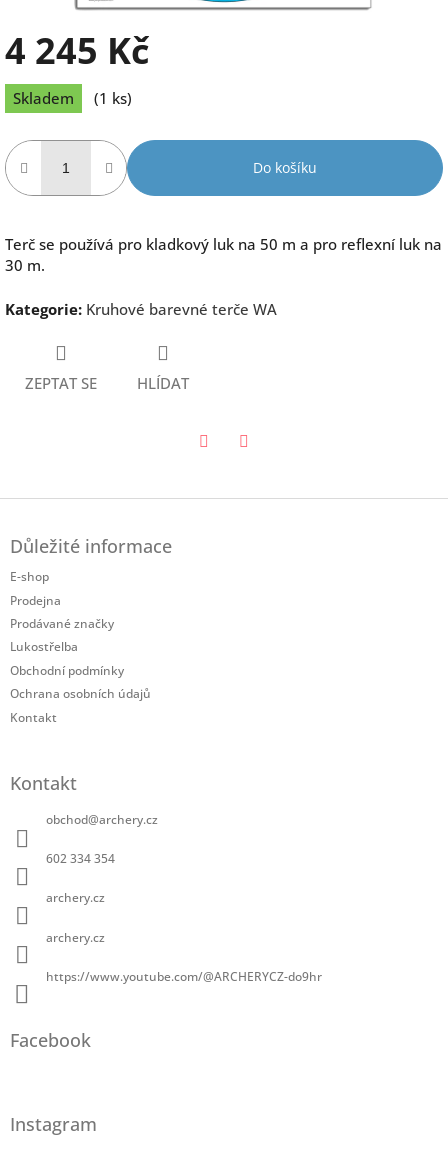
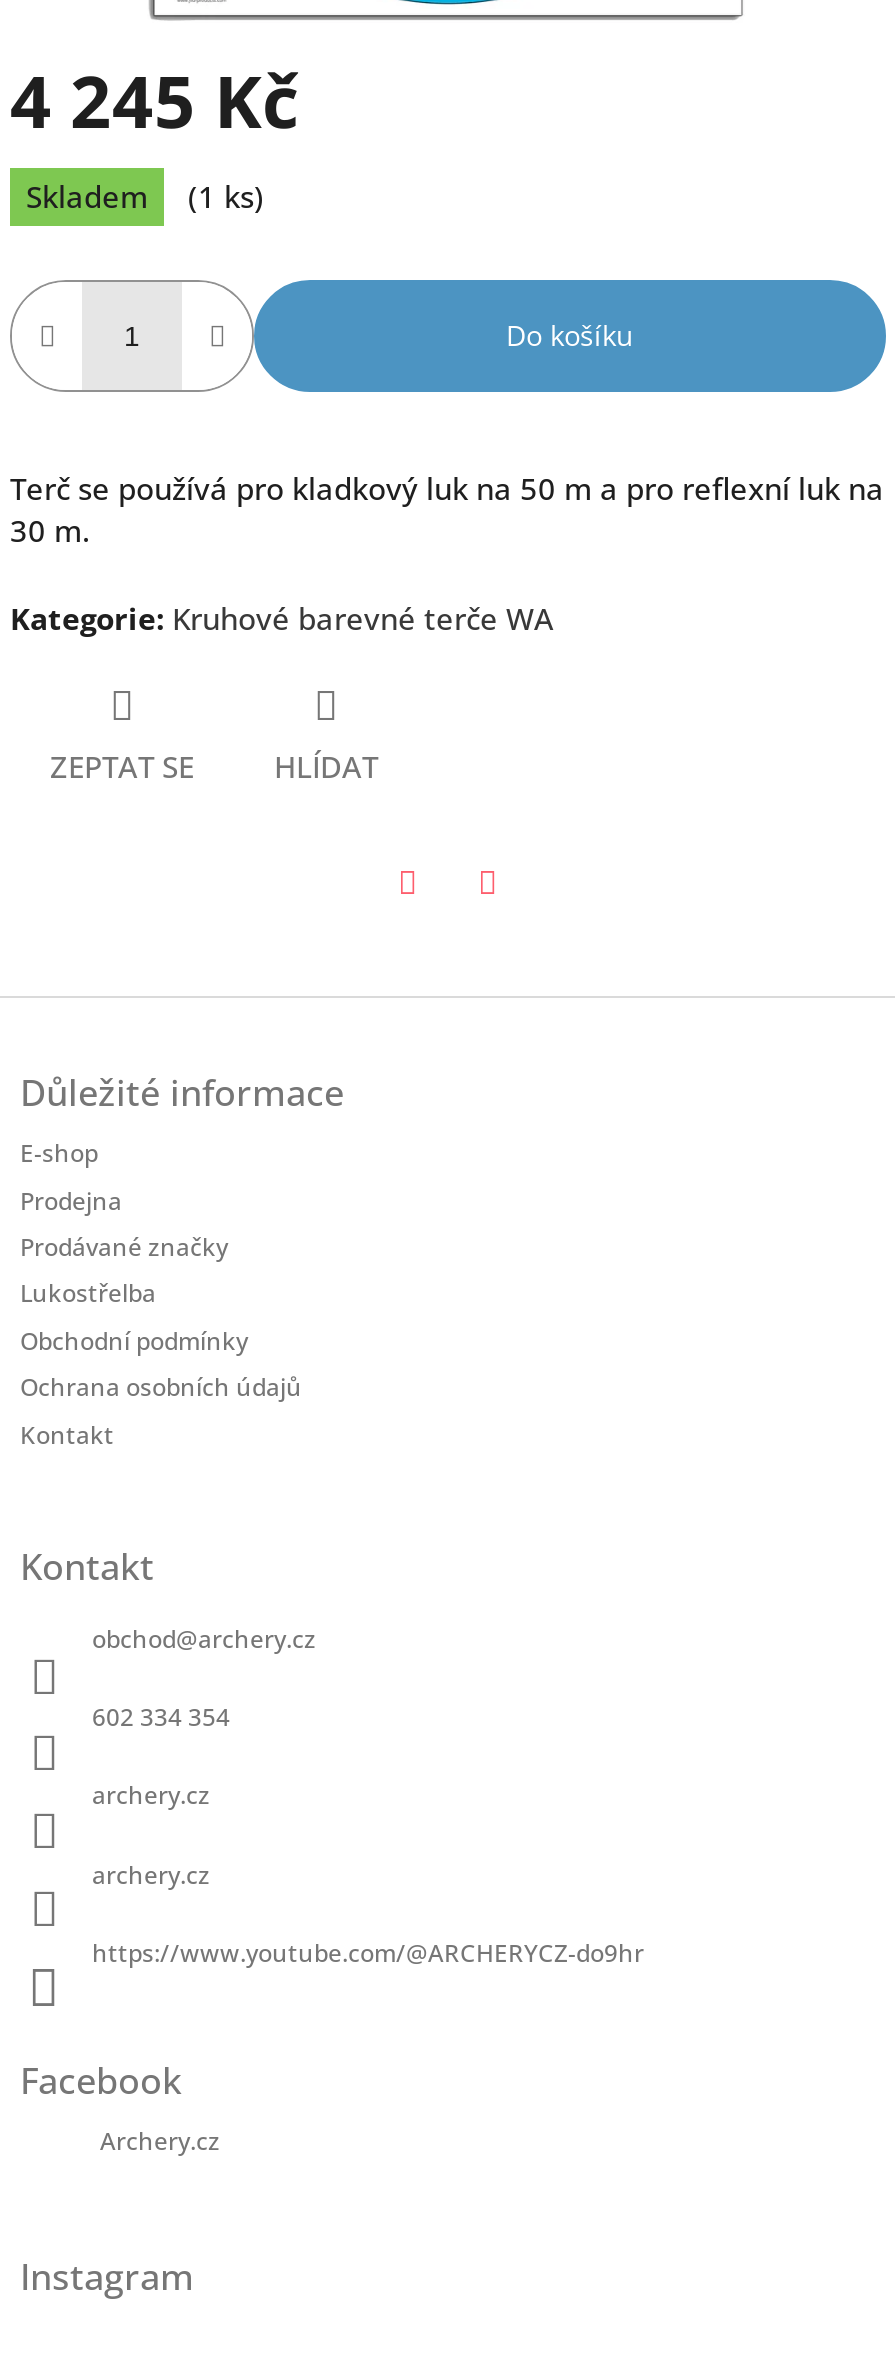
+ Archery.cz
